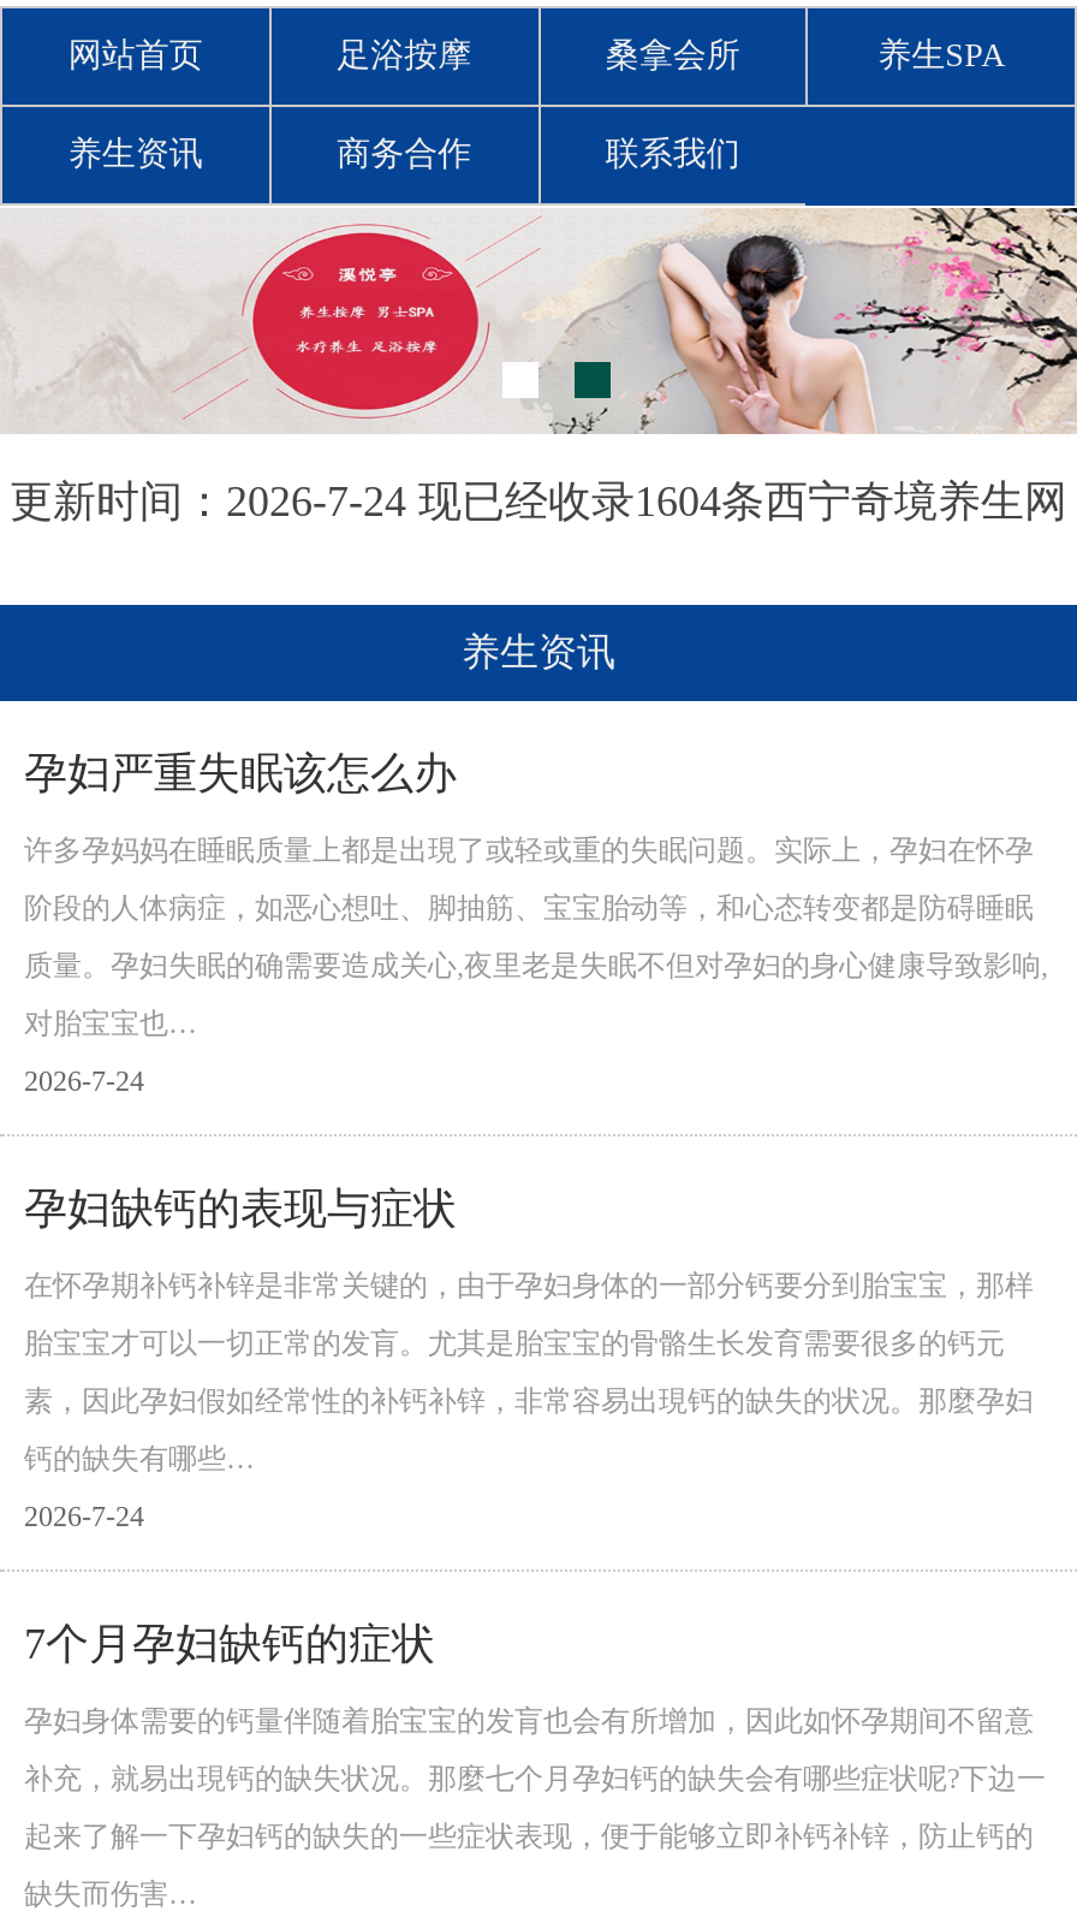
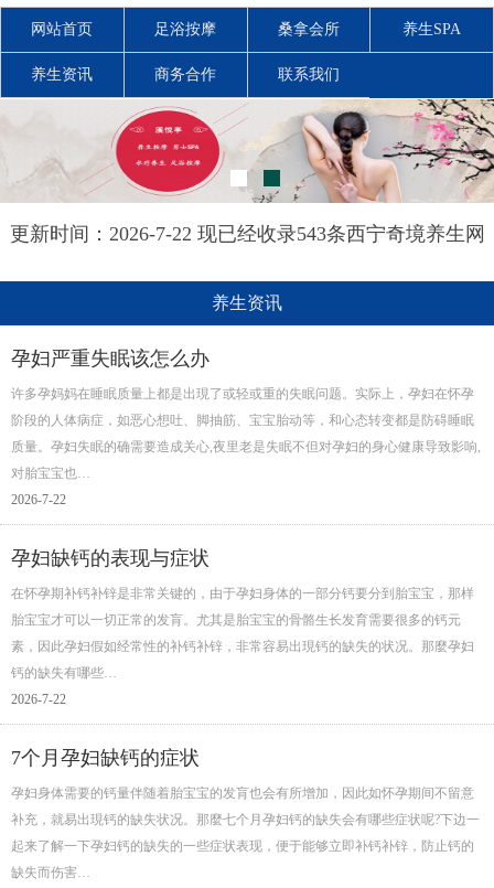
- 更新时间：2026-7-24 现已经收录1604条西宁奇境养生网
+ 更新时间：2026-7-22 现已经收录543条西宁奇境养生网

- 2026-7-24
+ 2026-7-22

- 2026-7-24
+ 2026-7-22
